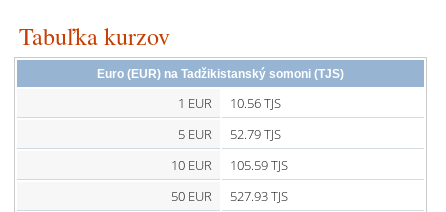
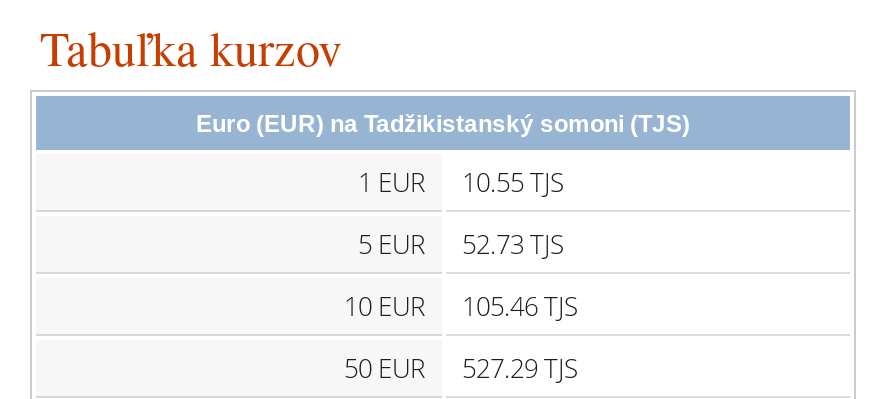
- 1 EUR 10.56 TJS
+ 1 EUR 10.55 TJS

- 5 EUR 52.79 TJS
+ 5 EUR 52.73 TJS

- 10 EUR 105.59 TJS
+ 10 EUR 105.46 TJS

- 50 EUR 527.93 TJS
+ 50 EUR 527.29 TJS
